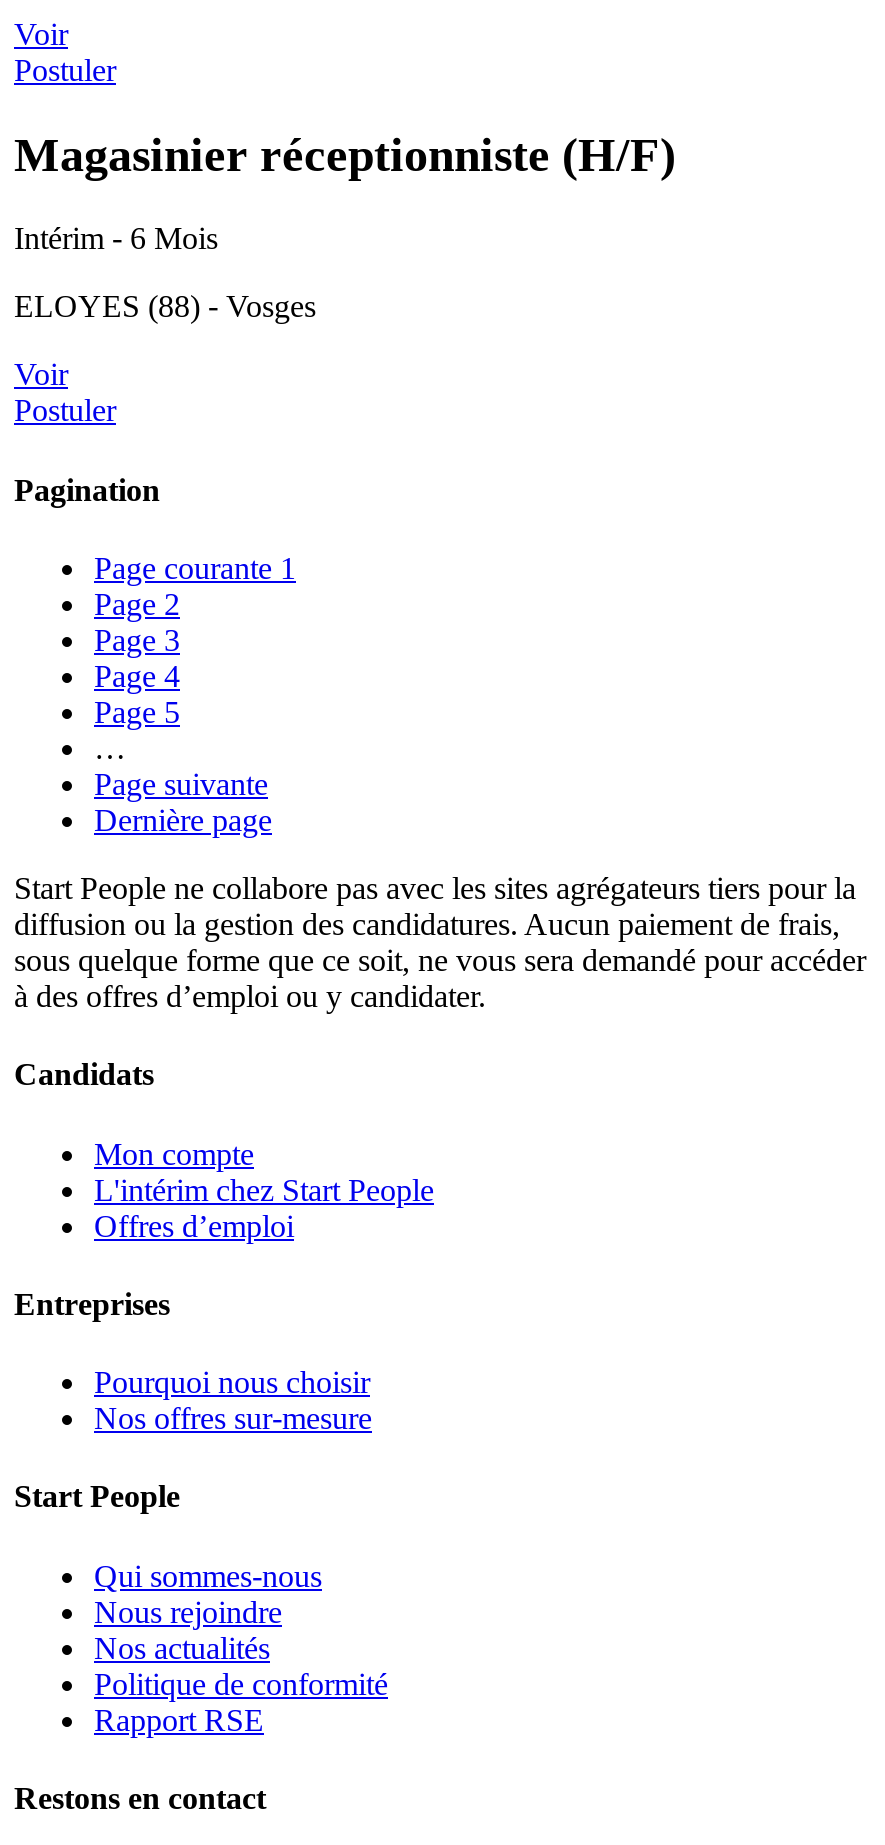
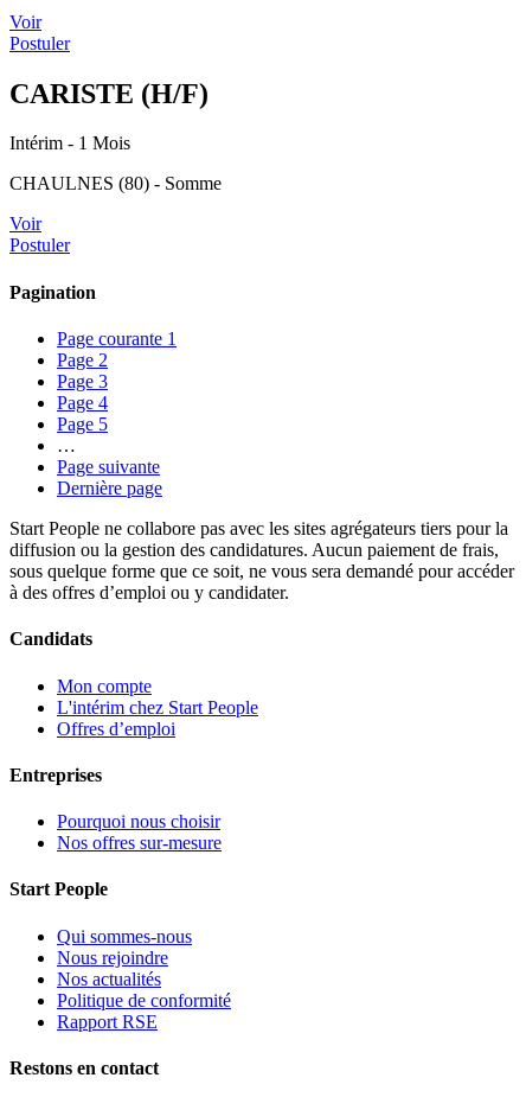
- Magasinier réceptionniste (H/F)
+ CARISTE (H/F)

- Intérim - 6 Mois
+ Intérim - 1 Mois

- ELOYES (88) - Vosges
+ CHAULNES (80) - Somme
